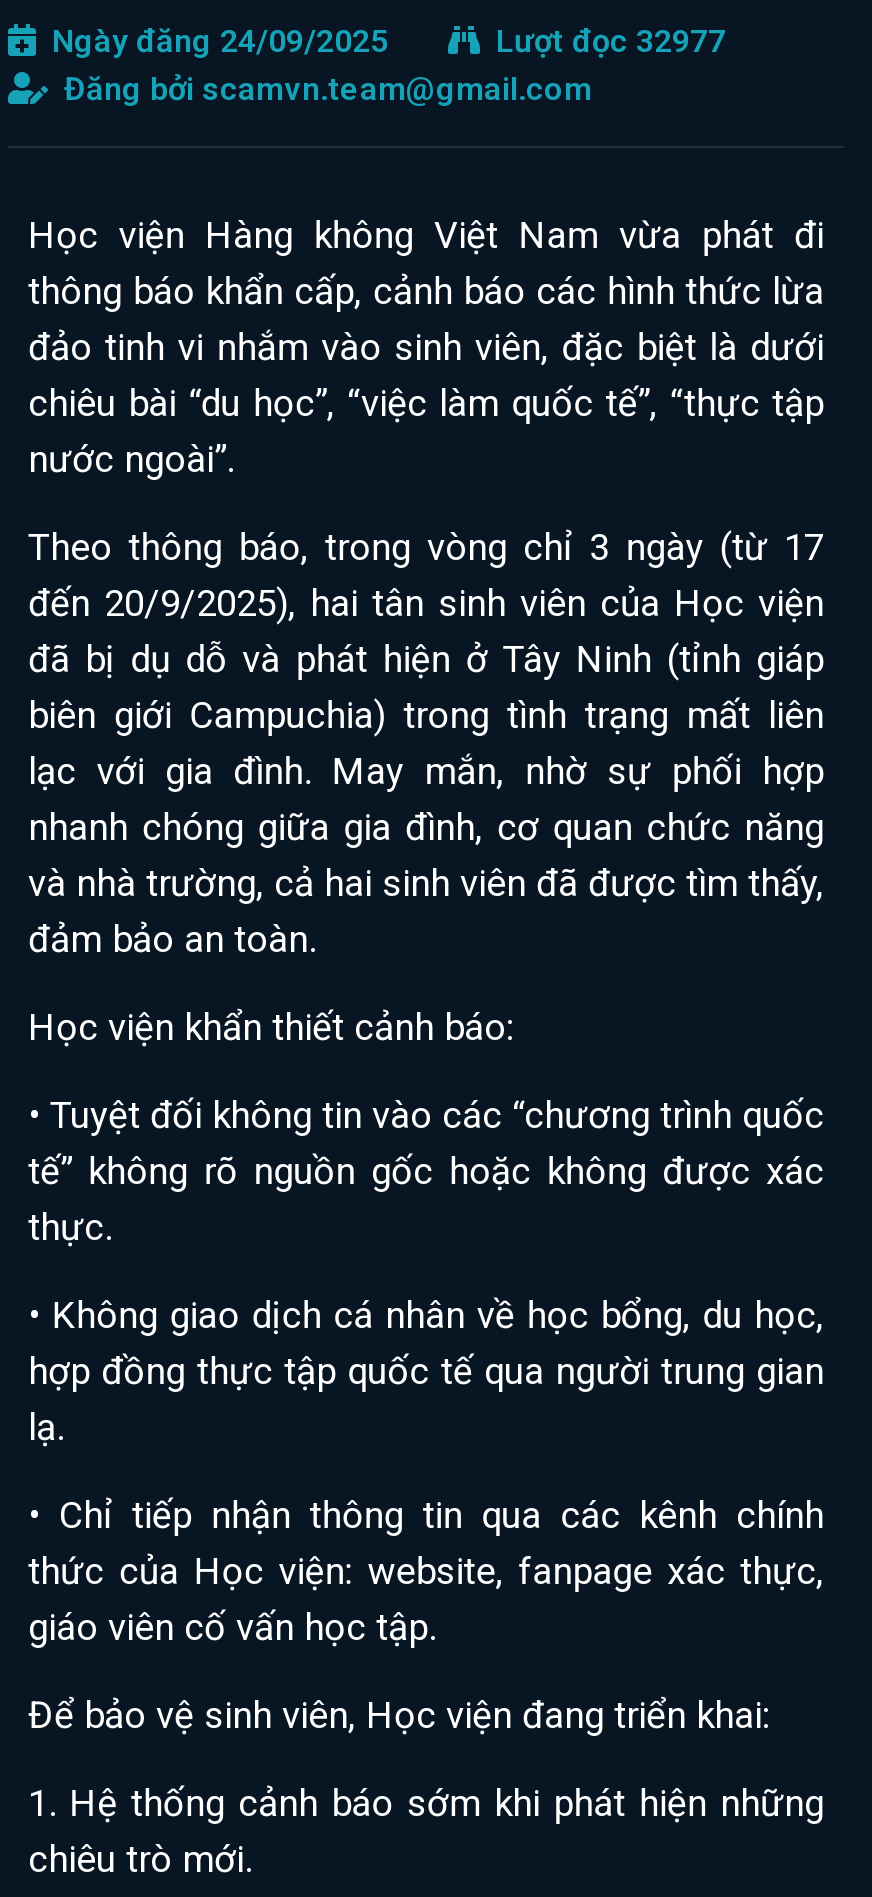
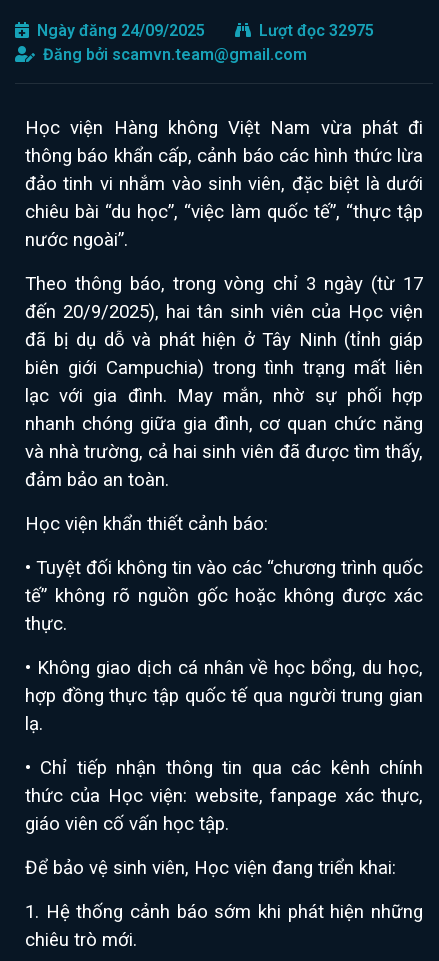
- Lượt đọc 32977
+ Lượt đọc 32975
